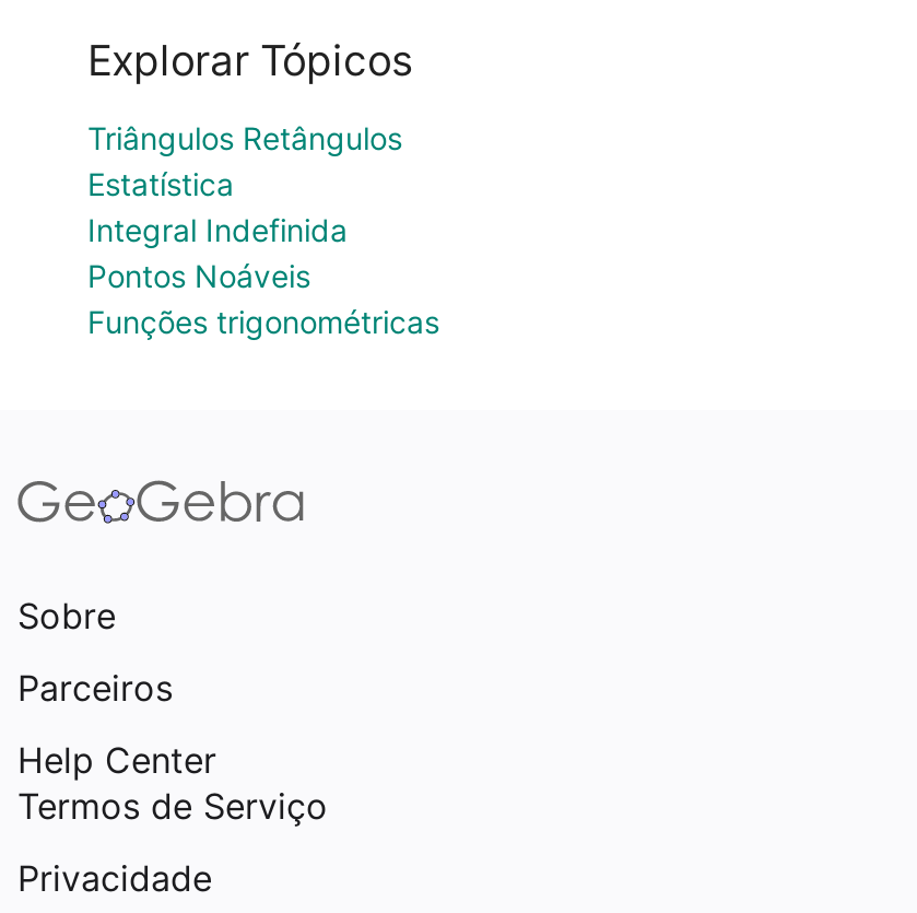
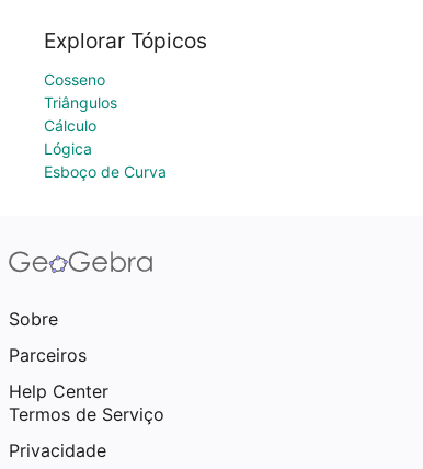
- Triângulos Retângulos
- Estatística
- Integral Indefinida
- Pontos Noáveis
- Funções trigonométricas
+ Cosseno
+ Triângulos
+ Cálculo
+ Lógica
+ Esboço de Curva
